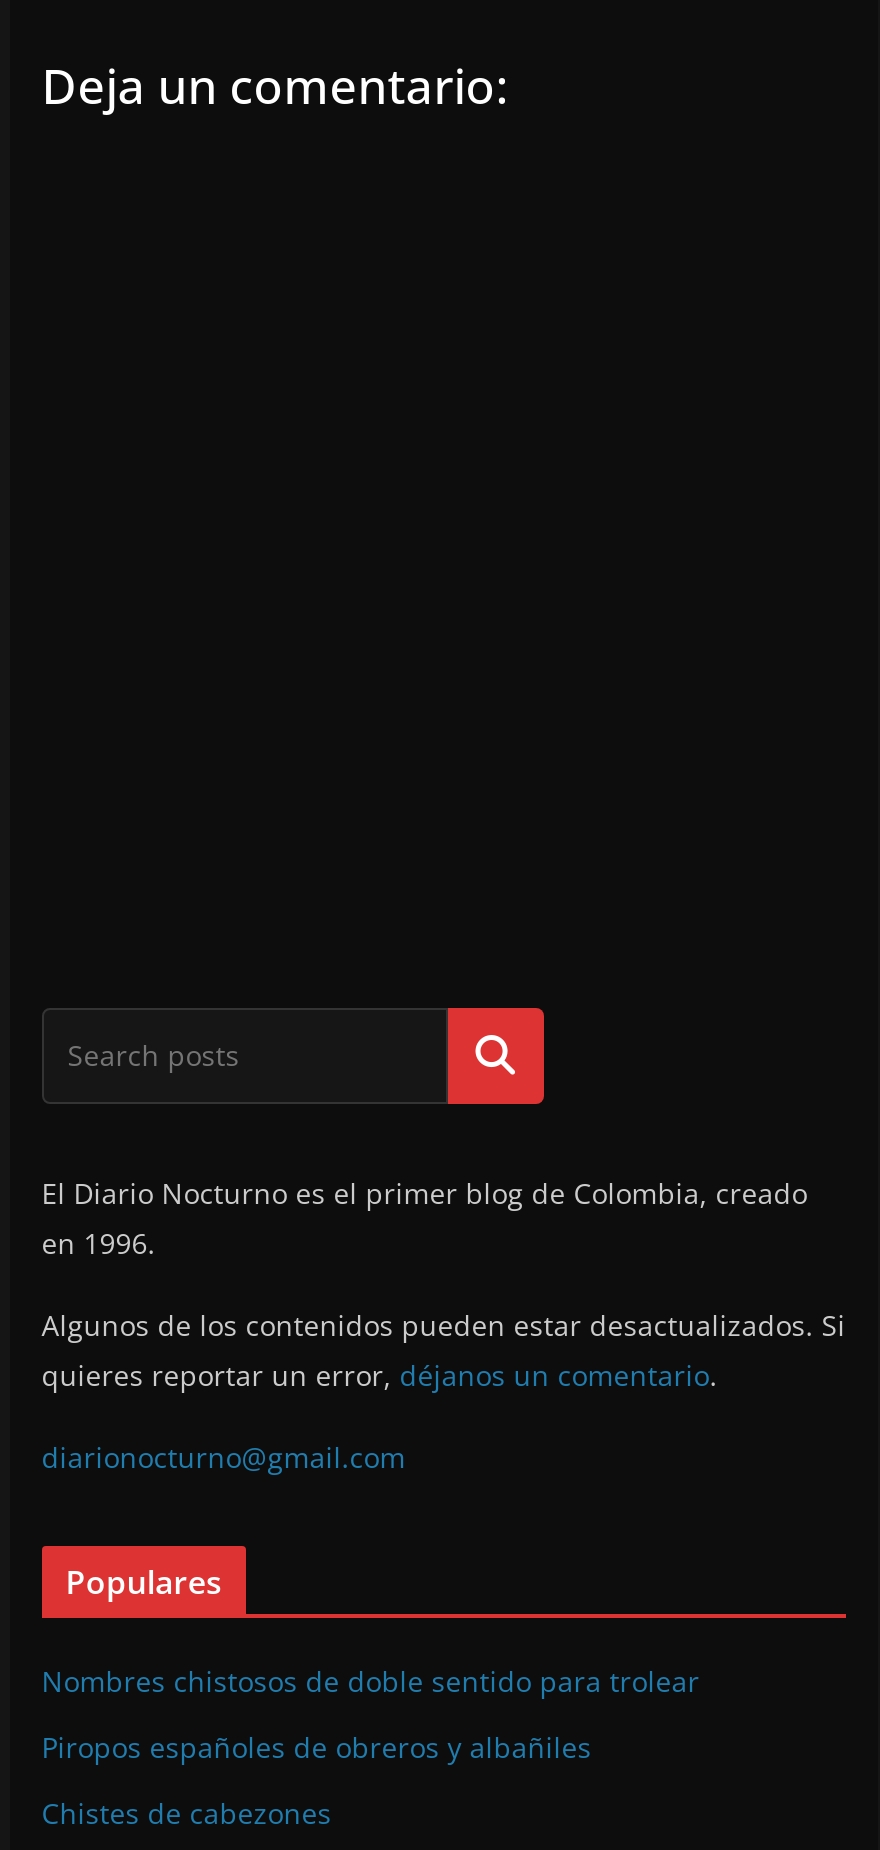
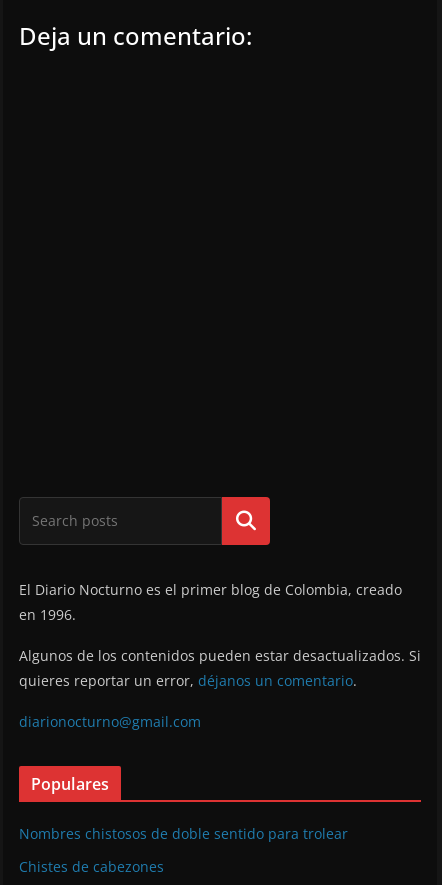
- Piropos españoles de obreros y albañiles
